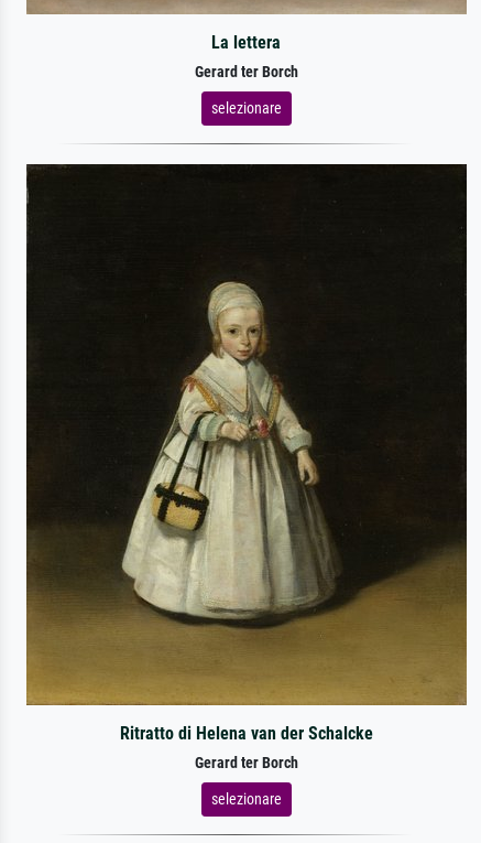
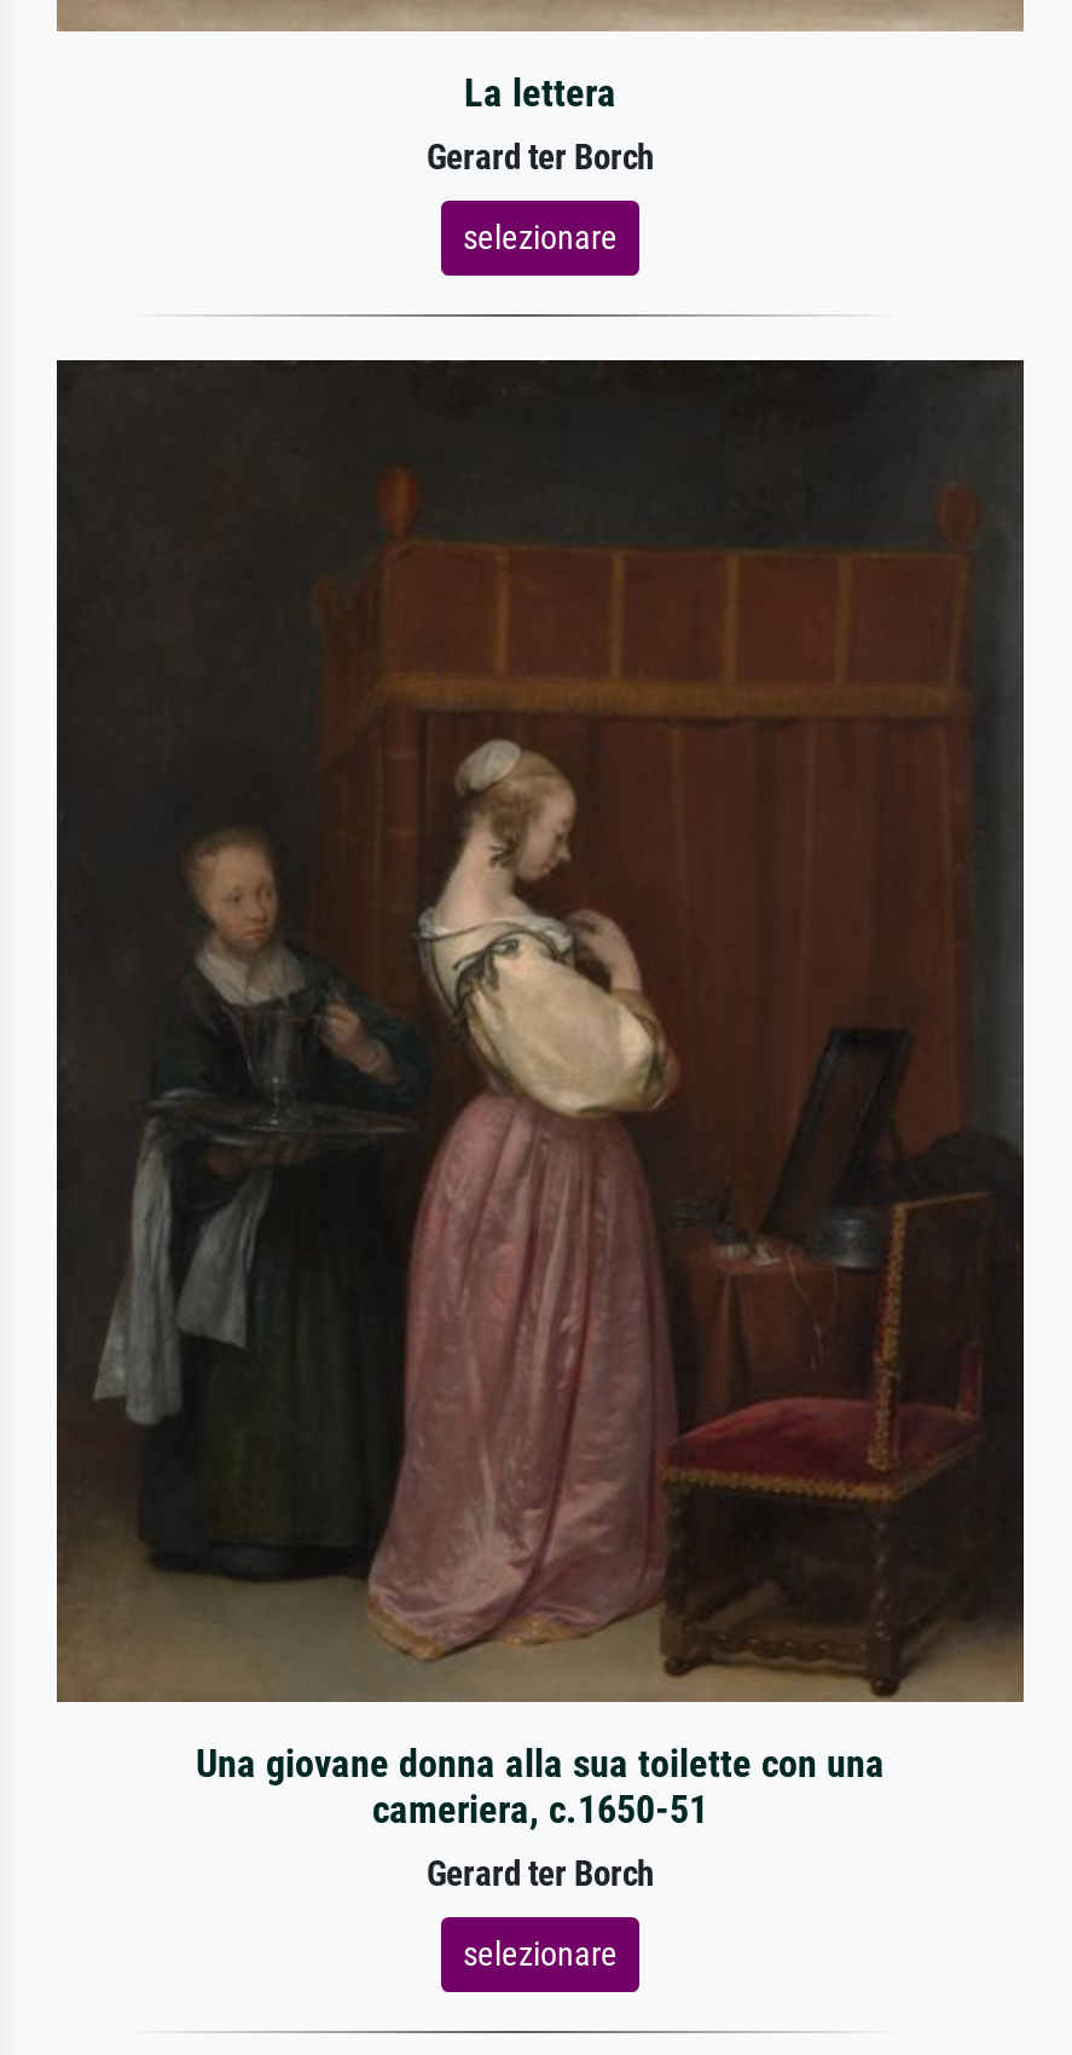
- [image]
- Ritratto di Helena van der Schalcke
+ [image]
+ Una giovane donna alla sua toilette con una
+ cameriera, c.1650-51
